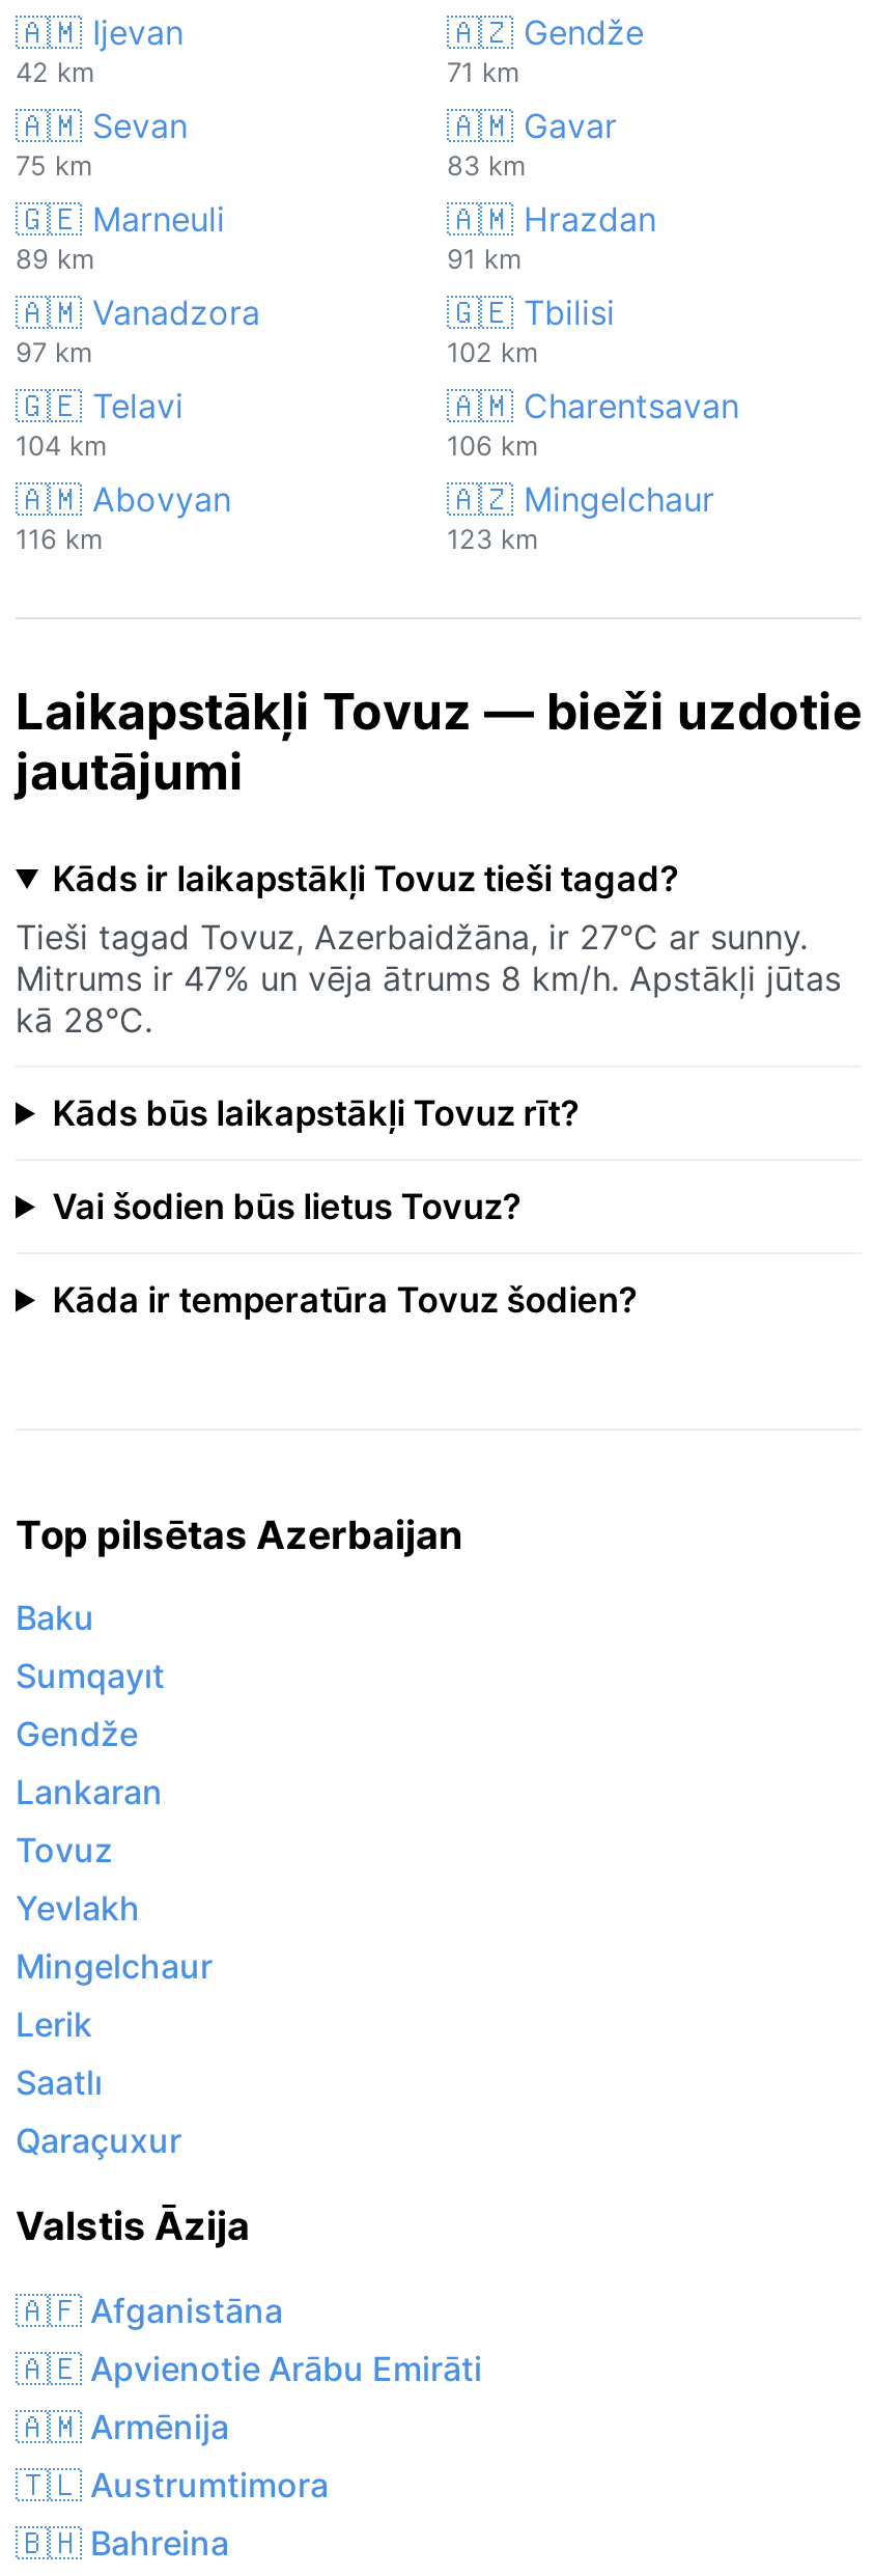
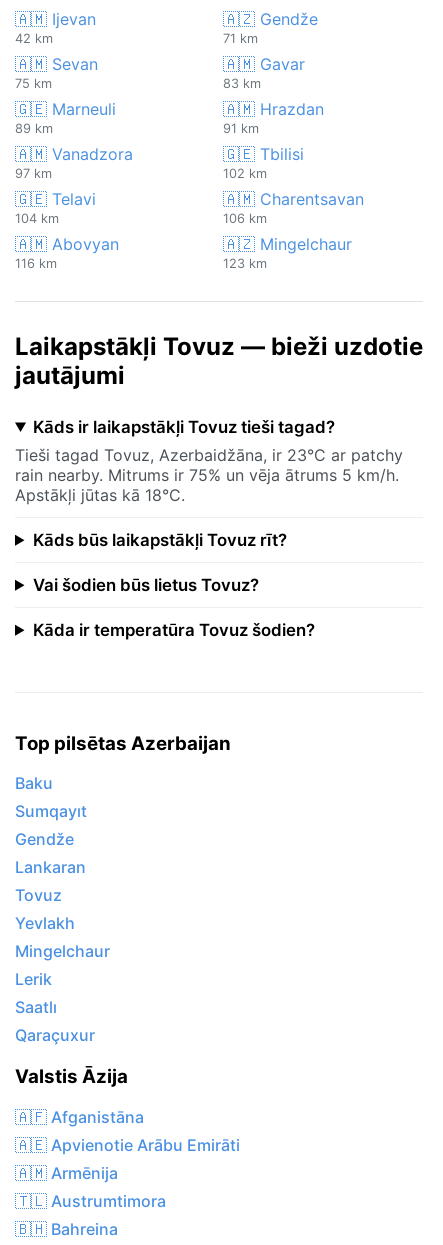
- Tieši tagad Tovuz, Azerbaidžāna, ir 27°C ar sunny.
- Mitrums ir 47% un vēja ātrums 8 km/h. Apstākļi jūtas
- kā 28°C.
+ Tieši tagad Tovuz, Azerbaidžāna, ir 23°C ar patchy
+ rain nearby. Mitrums ir 75% un vēja ātrums 5 km/h.
+ Apstākļi jūtas kā 18°C.
